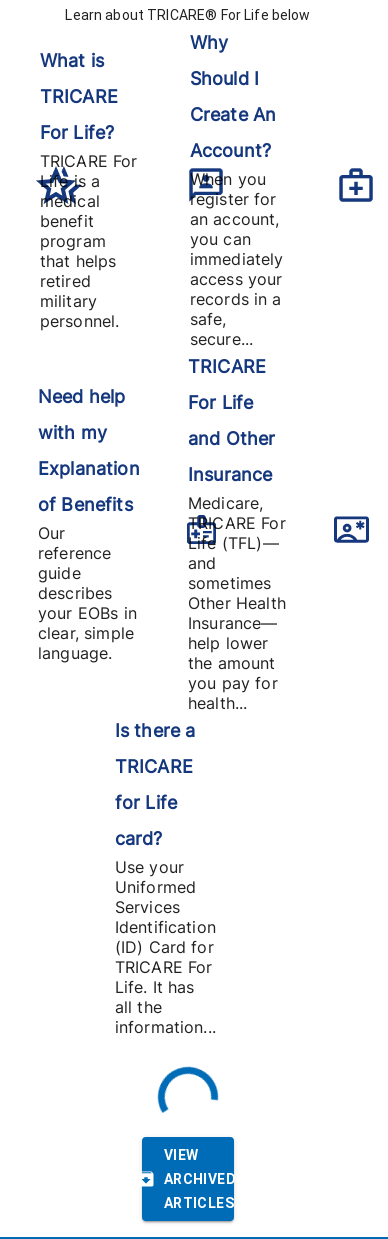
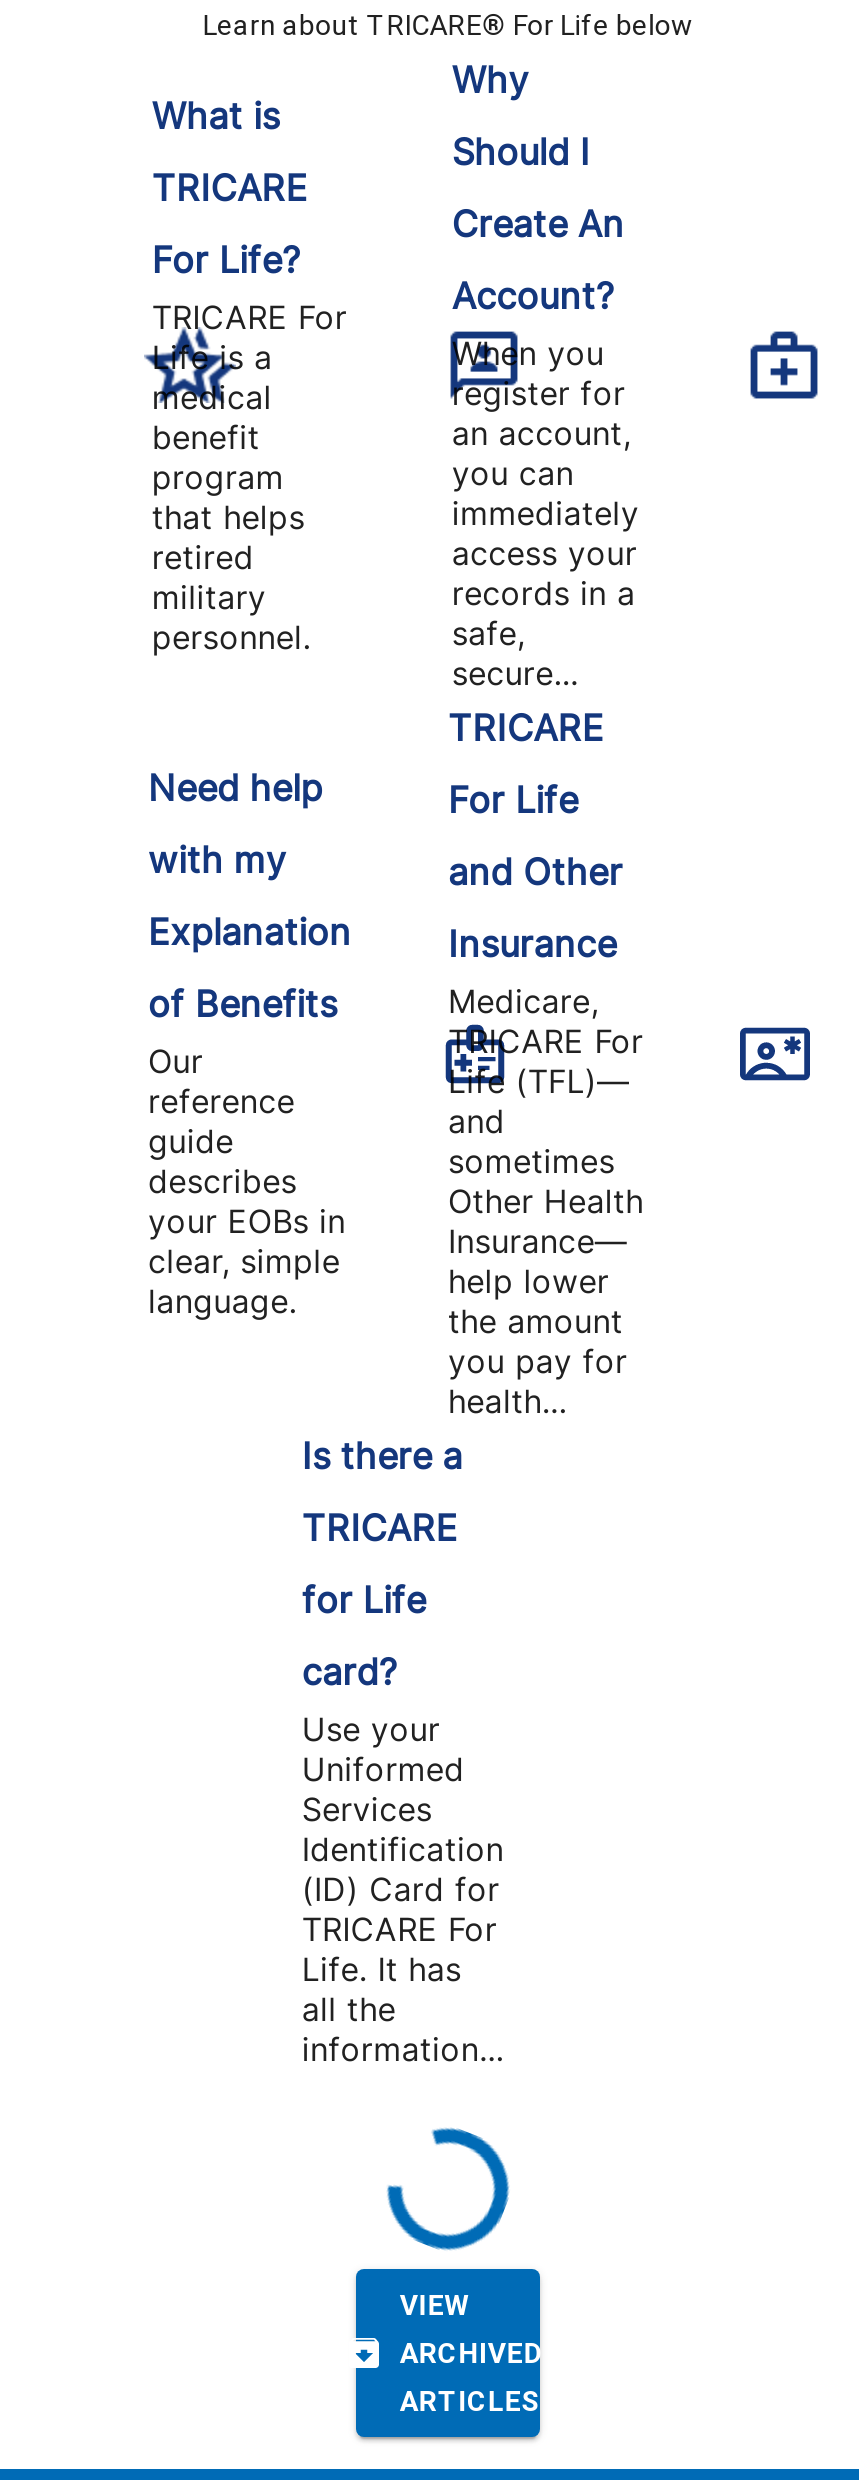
- [image]
+ [image]
